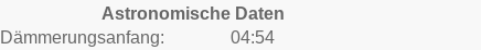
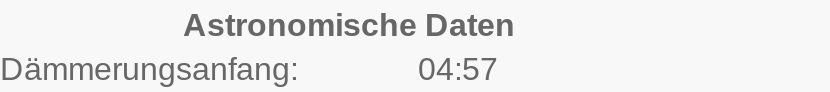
- 04:54
+ 04:57
